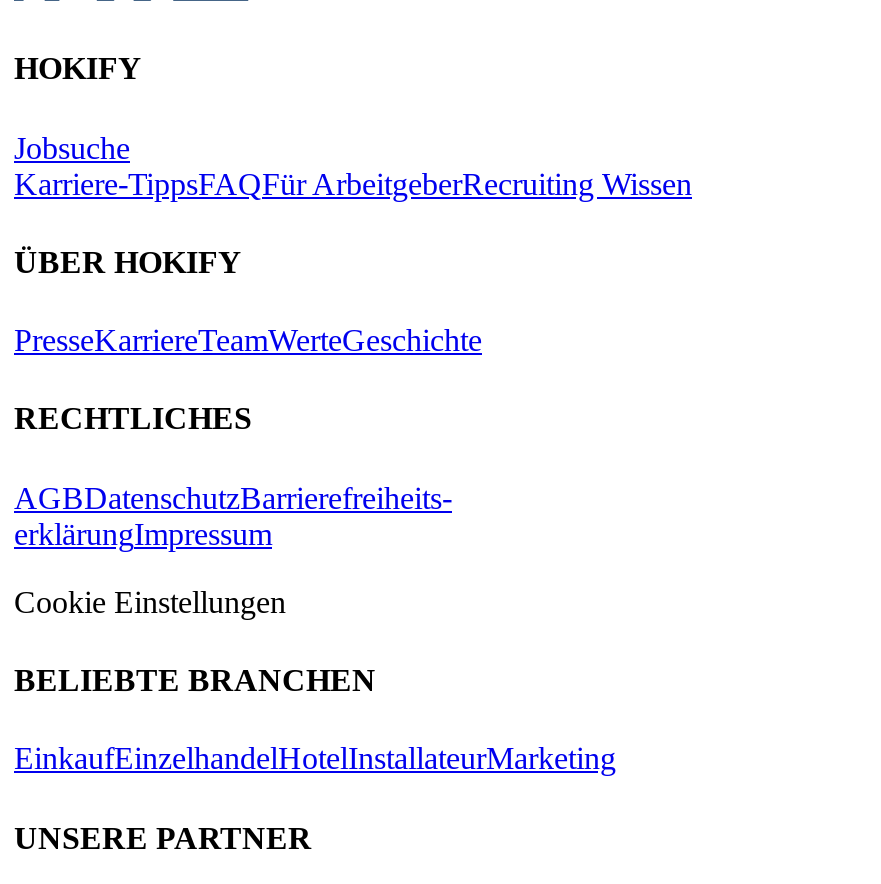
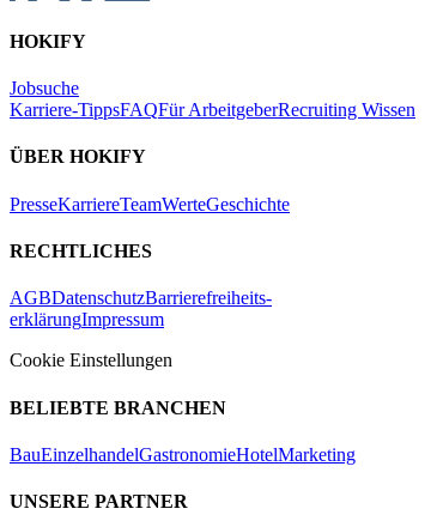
- EinkaufEinzelhandelHotelInstallateurMarketing
+ BauEinzelhandelGastronomieHotelMarketing
